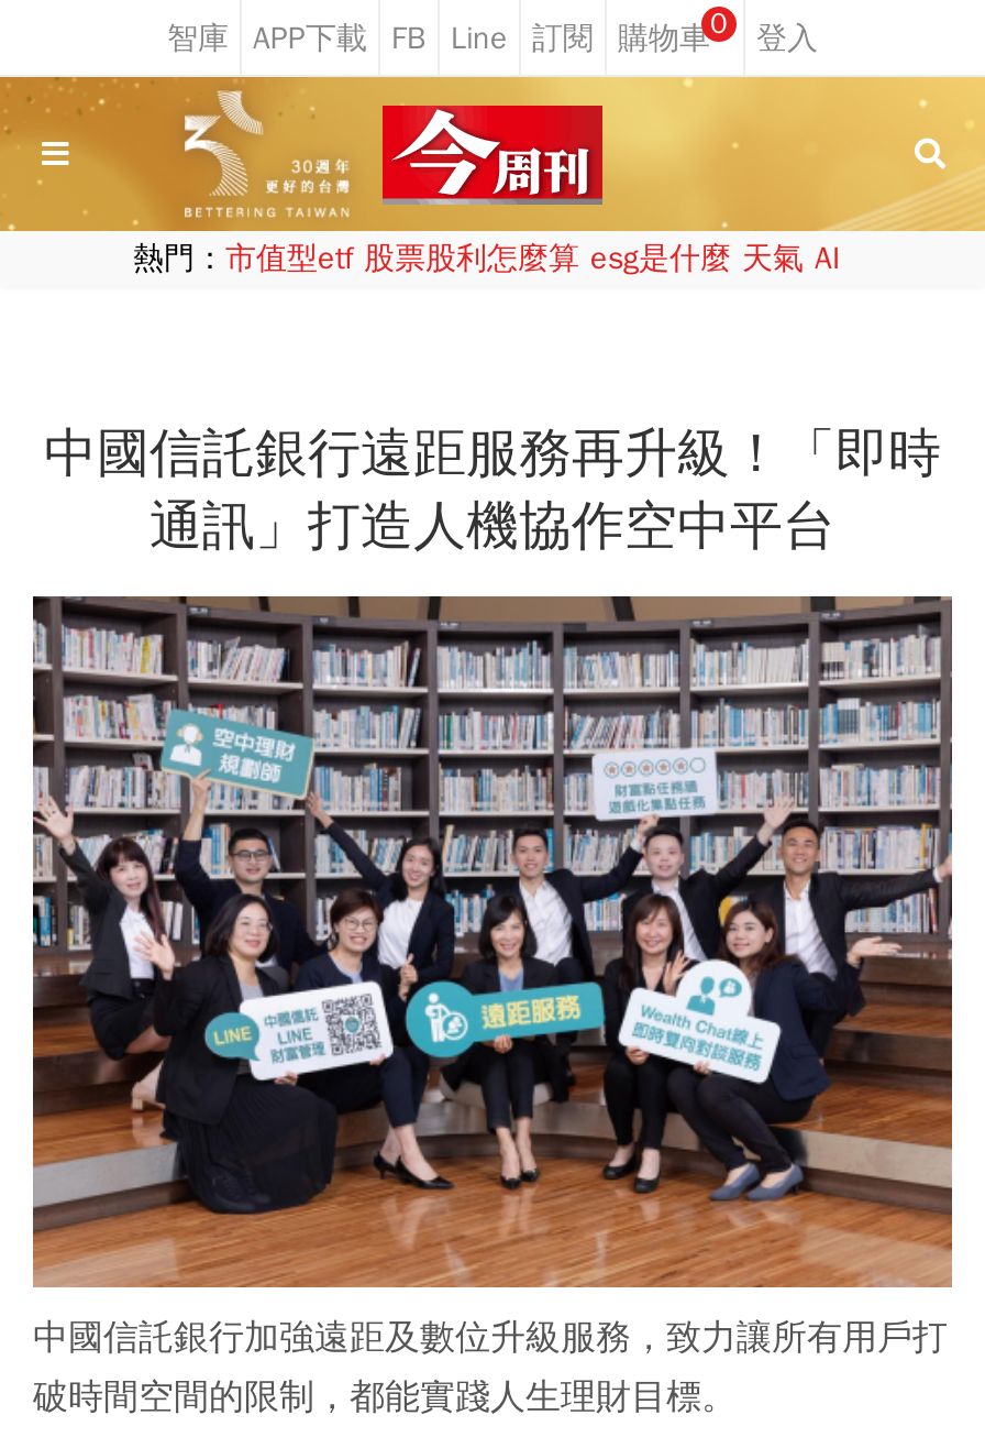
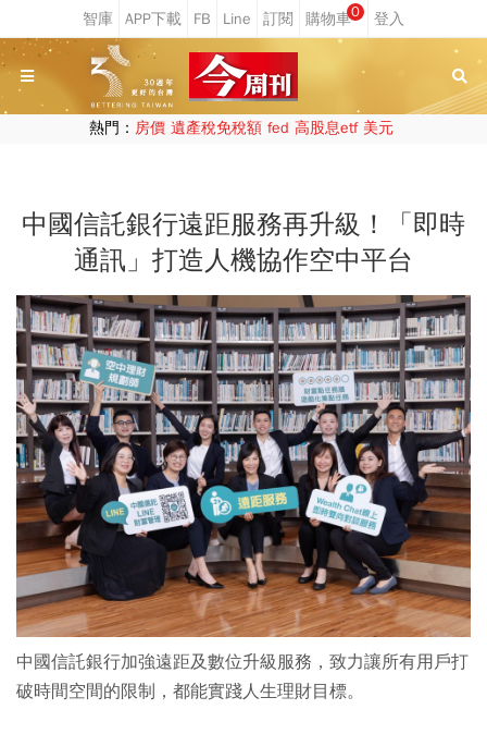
- 熱門：市值型etf 股票股利怎麼算 esg是什麼 天氣 AI
+ 熱門：房價 遺產稅免稅額 fed 高股息etf 美元
